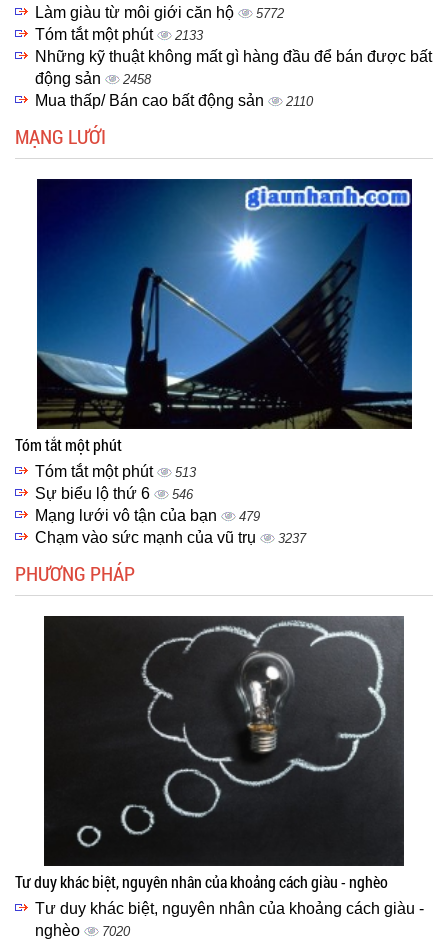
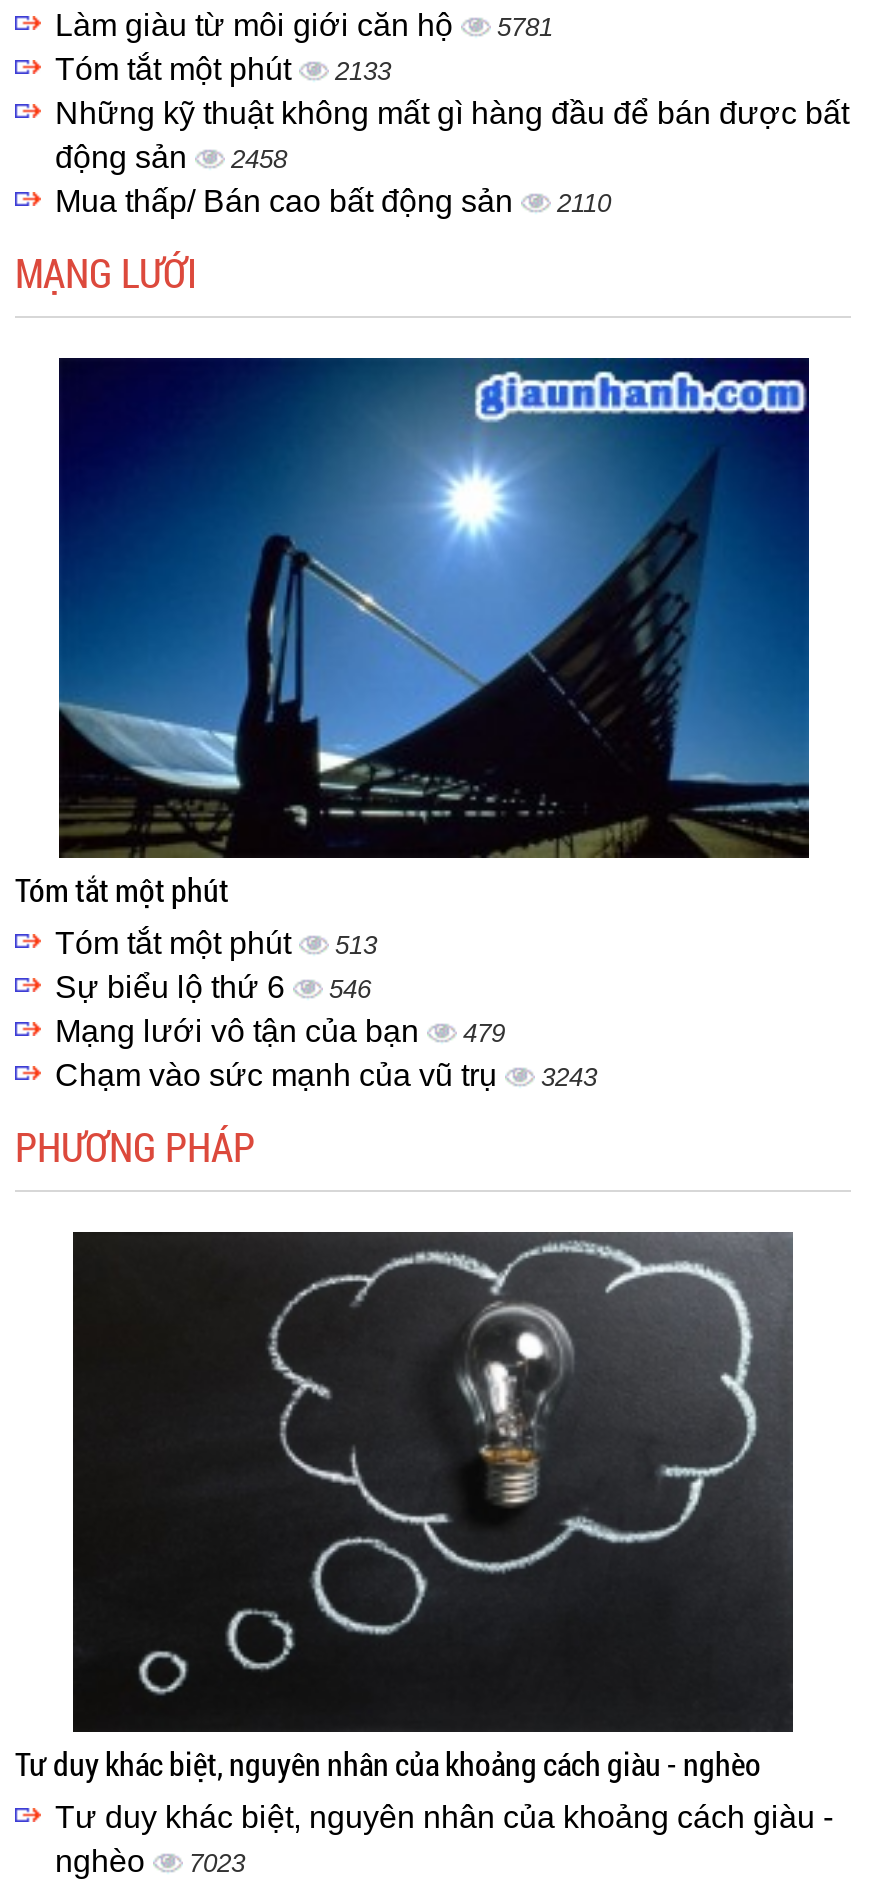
- Làm giàu từ môi giới căn hộ 5772
+ Làm giàu từ môi giới căn hộ 5781

- Chạm vào sức mạnh của vũ trụ 3237
+ Chạm vào sức mạnh của vũ trụ 3243

- nghèo 7020
+ nghèo 7023
